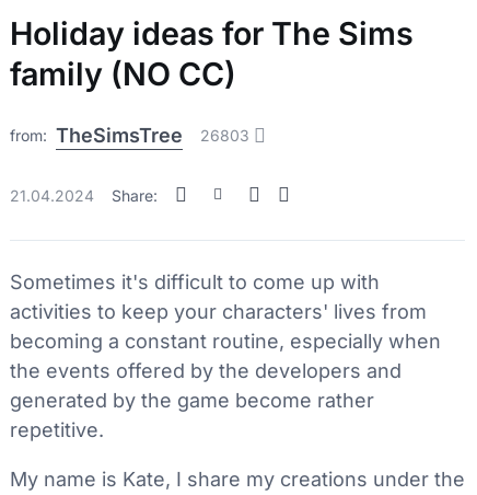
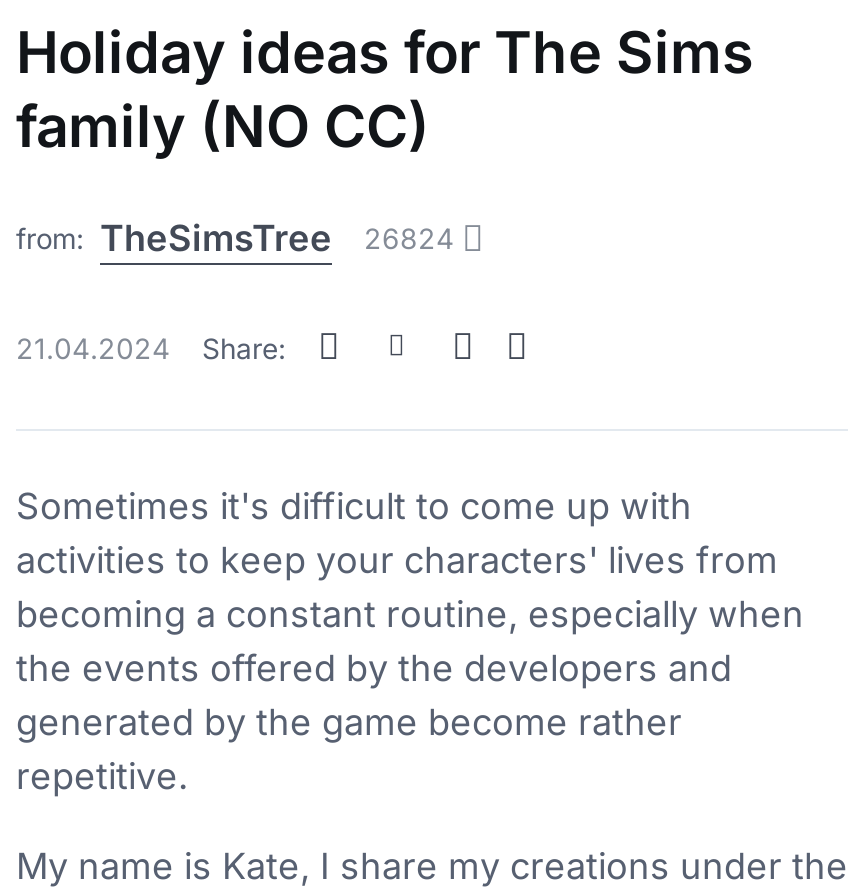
- from: TheSimsTree 26803
+ from: TheSimsTree 26824
